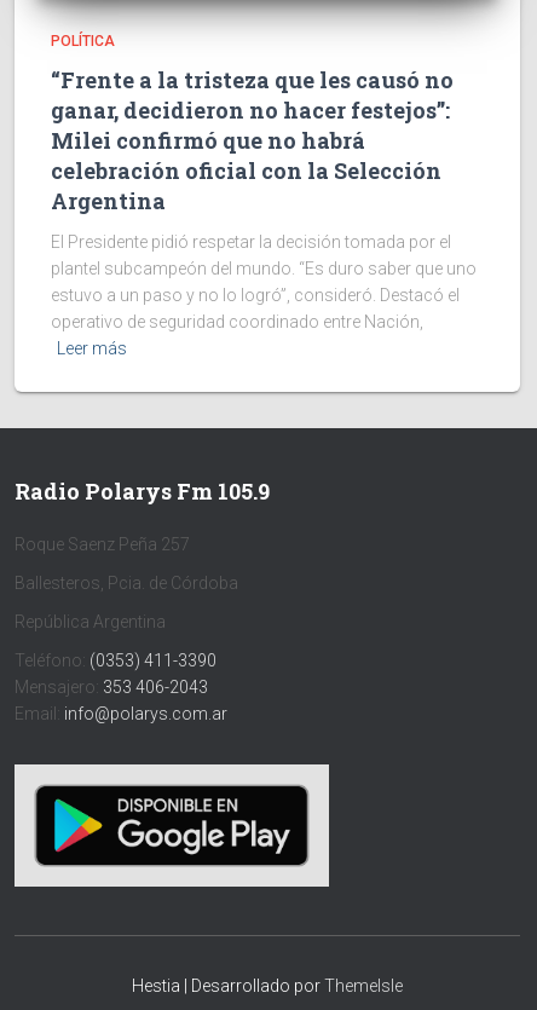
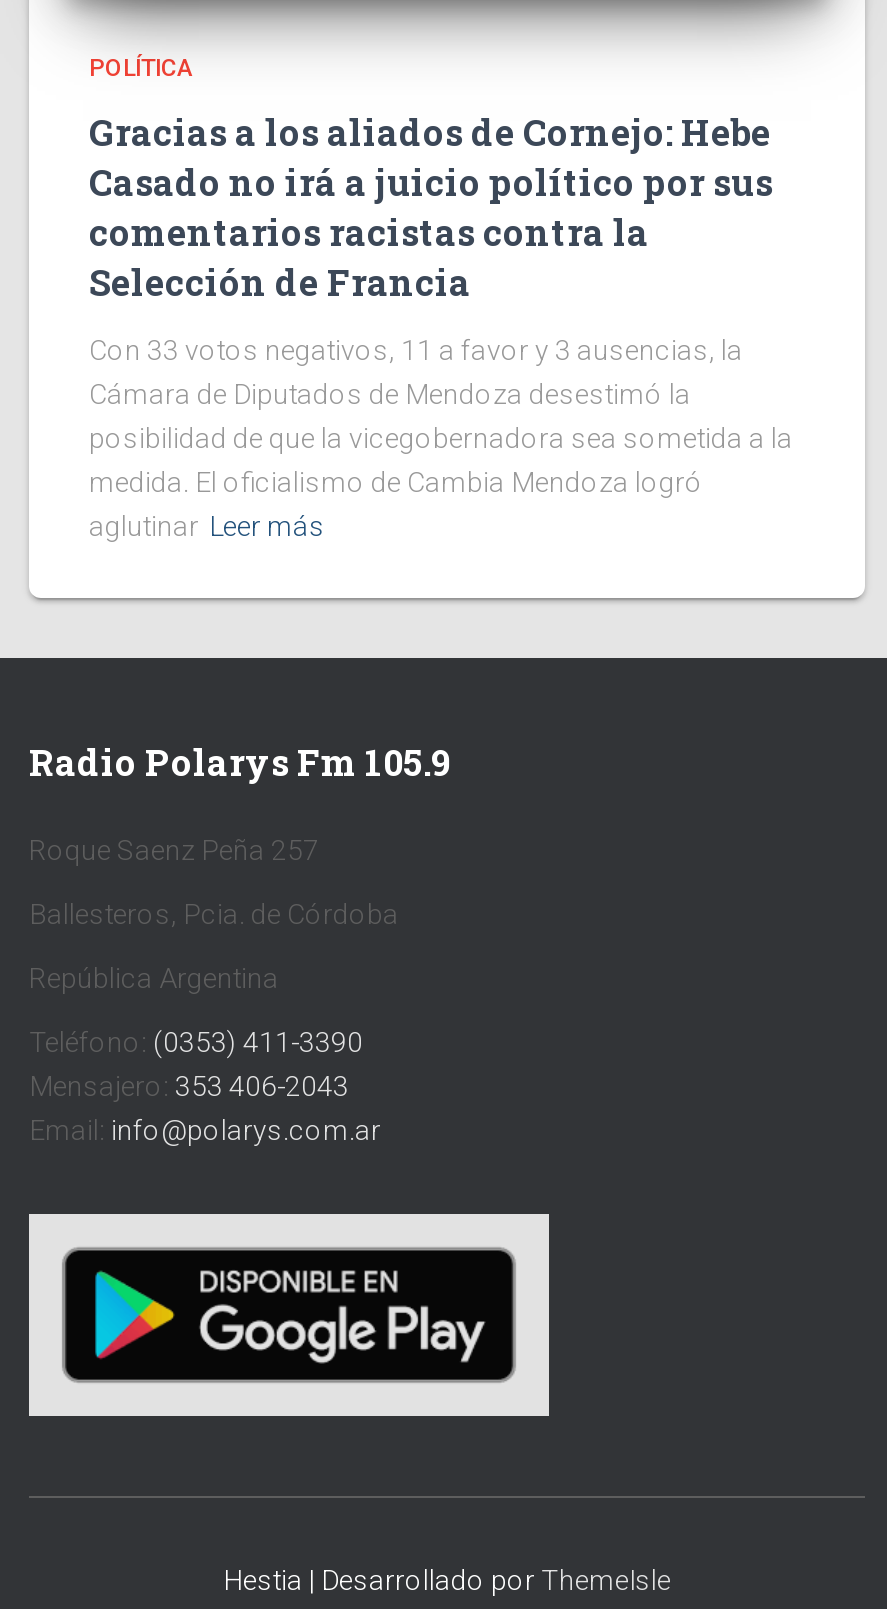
- “Frente a la tristeza que les causó no
- ganar, decidieron no hacer festejos”:
- Milei confirmó que no habrá
- celebración oficial con la Selección
- Argentina
+ Gracias a los aliados de Cornejo: Hebe
+ Casado no irá a juicio político por sus
+ comentarios racistas contra la
+ Selección de Francia

- El Presidente pidió respetar la decisión tomada por el
- plantel subcampeón del mundo. “Es duro saber que uno
- estuvo a un paso y no lo logró”, consideró. Destacó el
- operativo de seguridad coordinado entre Nación,
- Leer más
+ Con 33 votos negativos, 11 a favor y 3 ausencias, la
+ Cámara de Diputados de Mendoza desestimó la
+ posibilidad de que la vicegobernadora sea sometida a la
+ medida. El oficialismo de Cambia Mendoza logró
+ aglutinar Leer más
